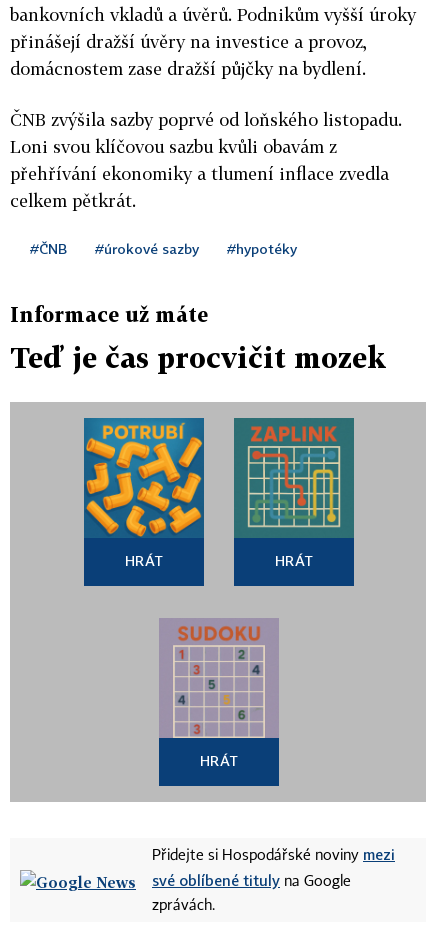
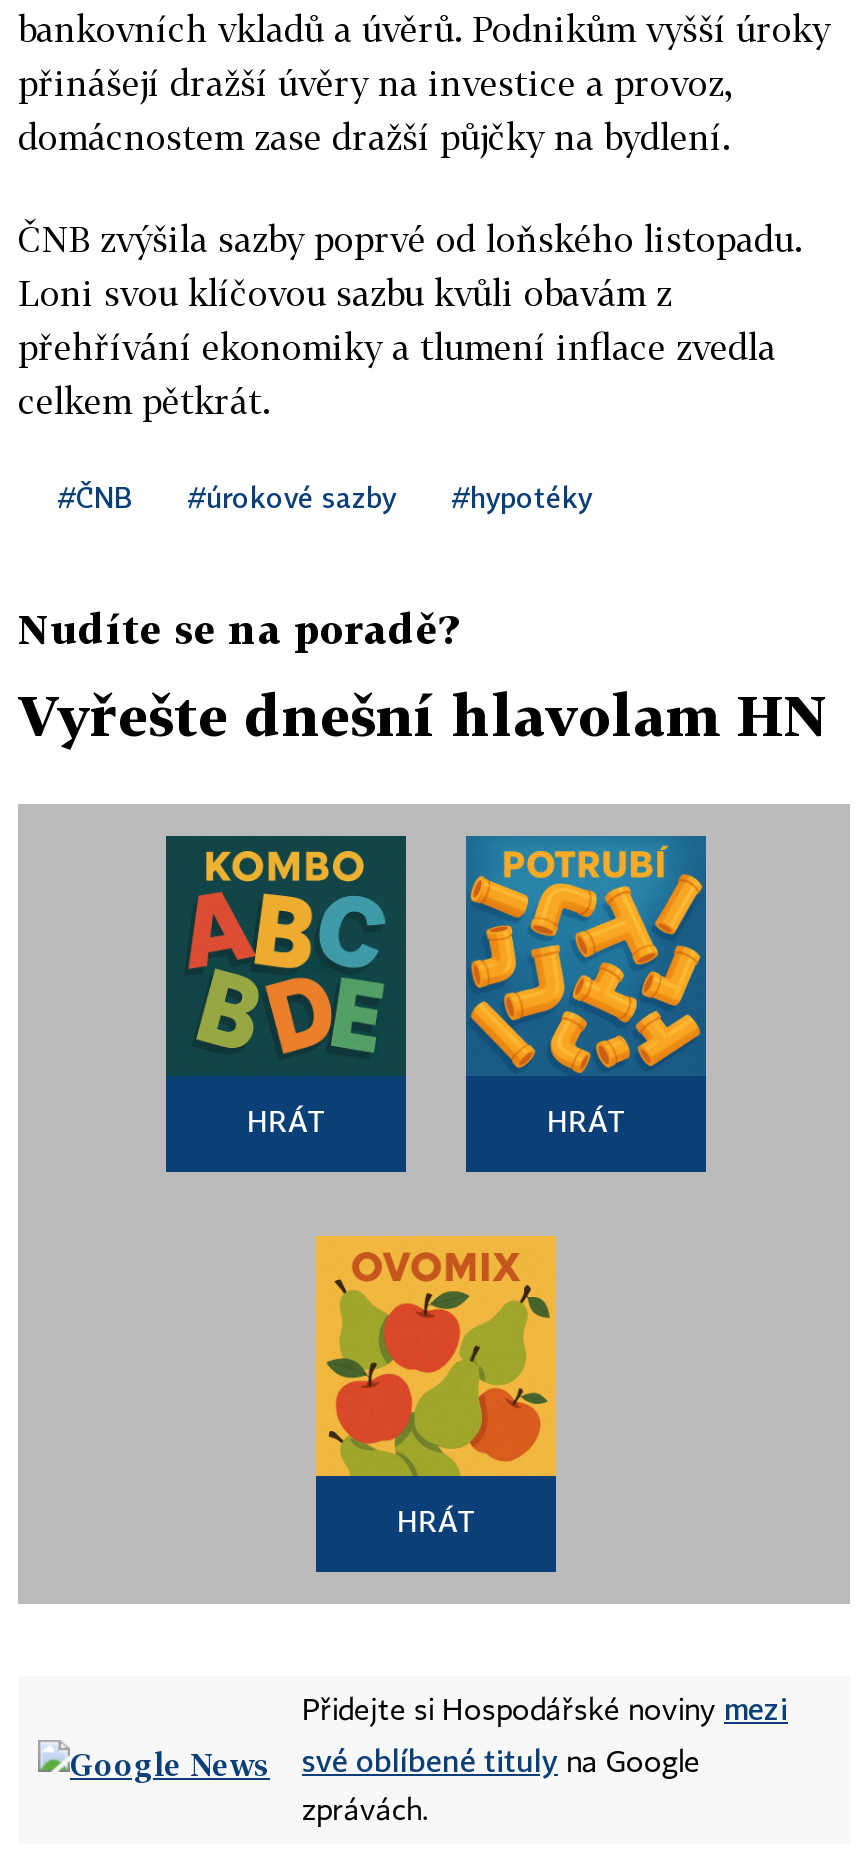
- Informace už máte
+ Nudíte se na poradě?

- Teď je čas procvičit mozek
+ Vyřešte dnešní hlavolam HN

- [image]
+ [image]

- [image]
+ [image]

- [image]
+ [image]
